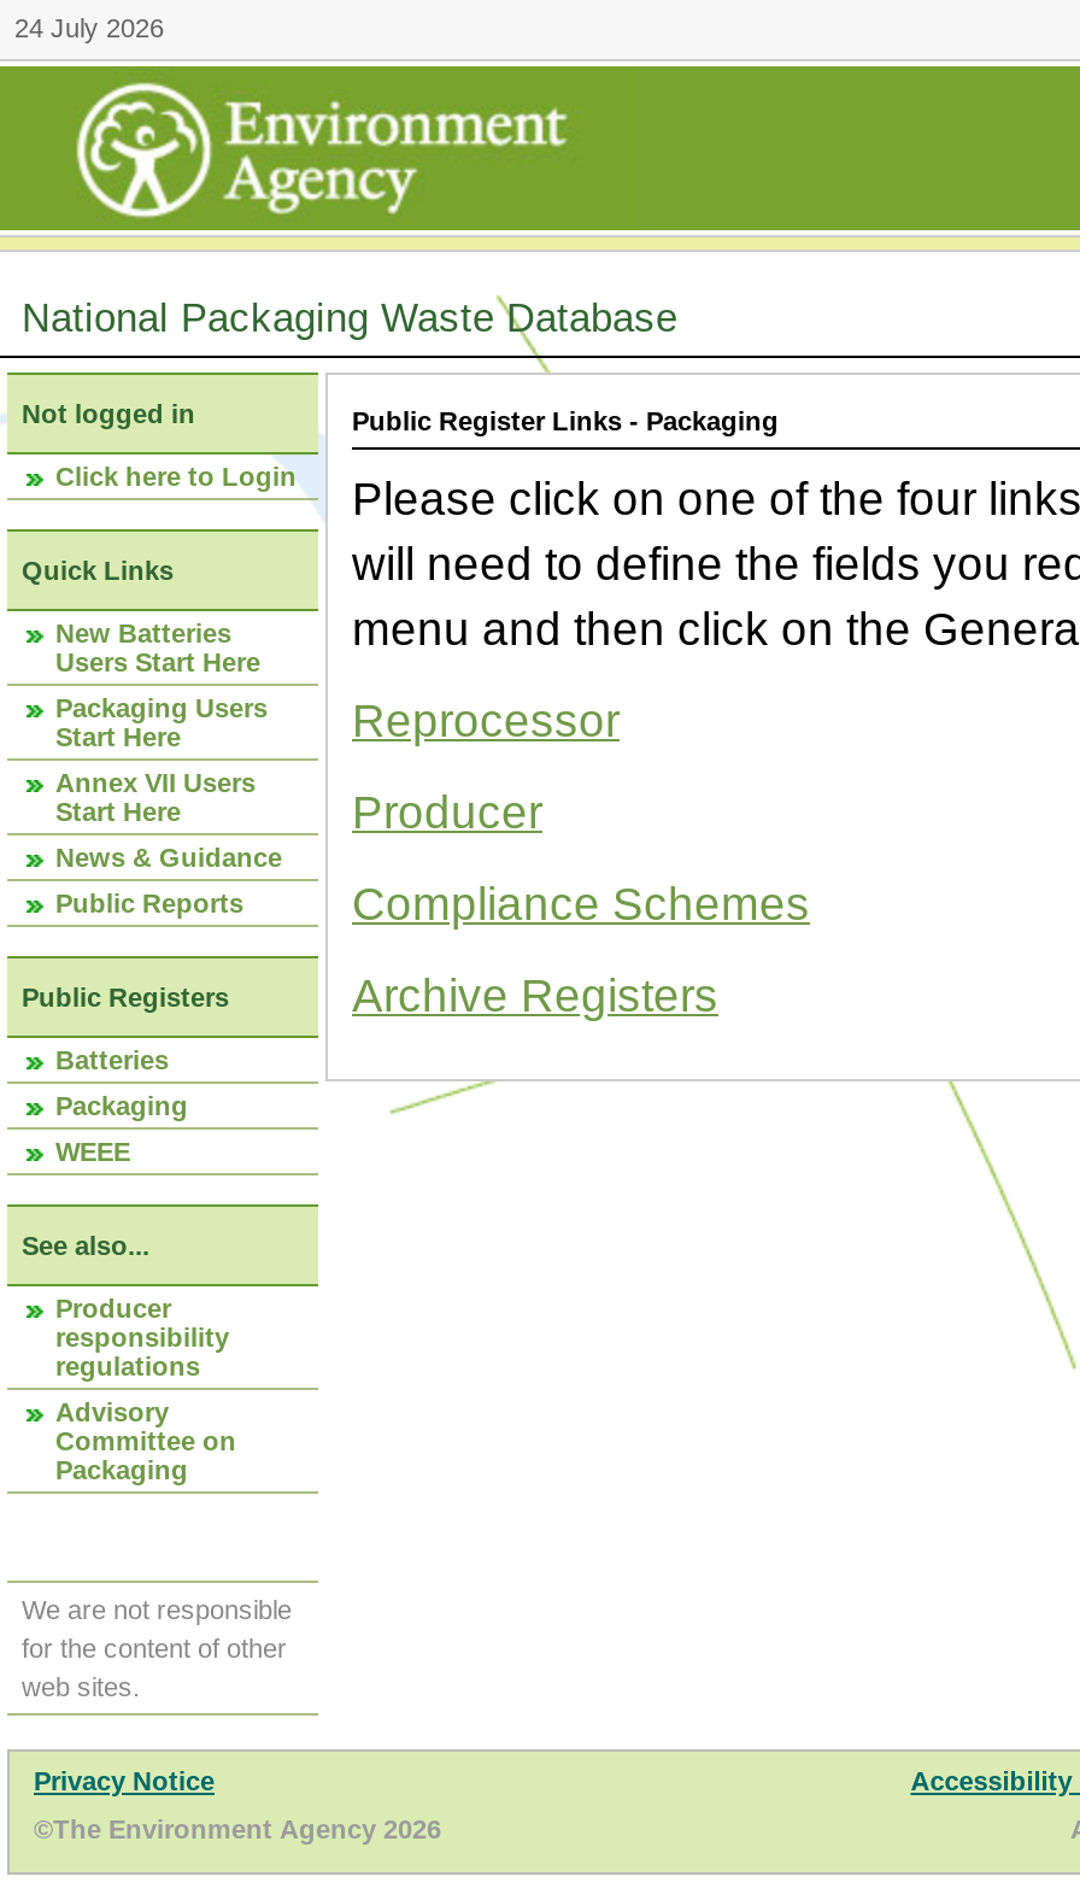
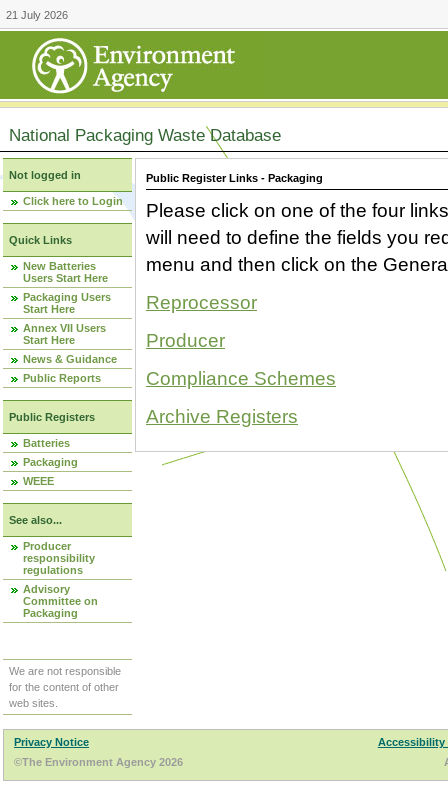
- 24 July 2026
+ 21 July 2026
